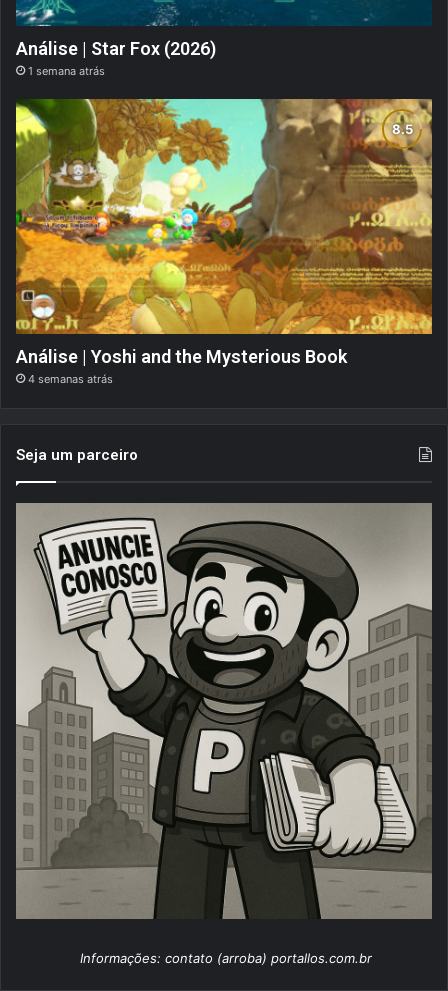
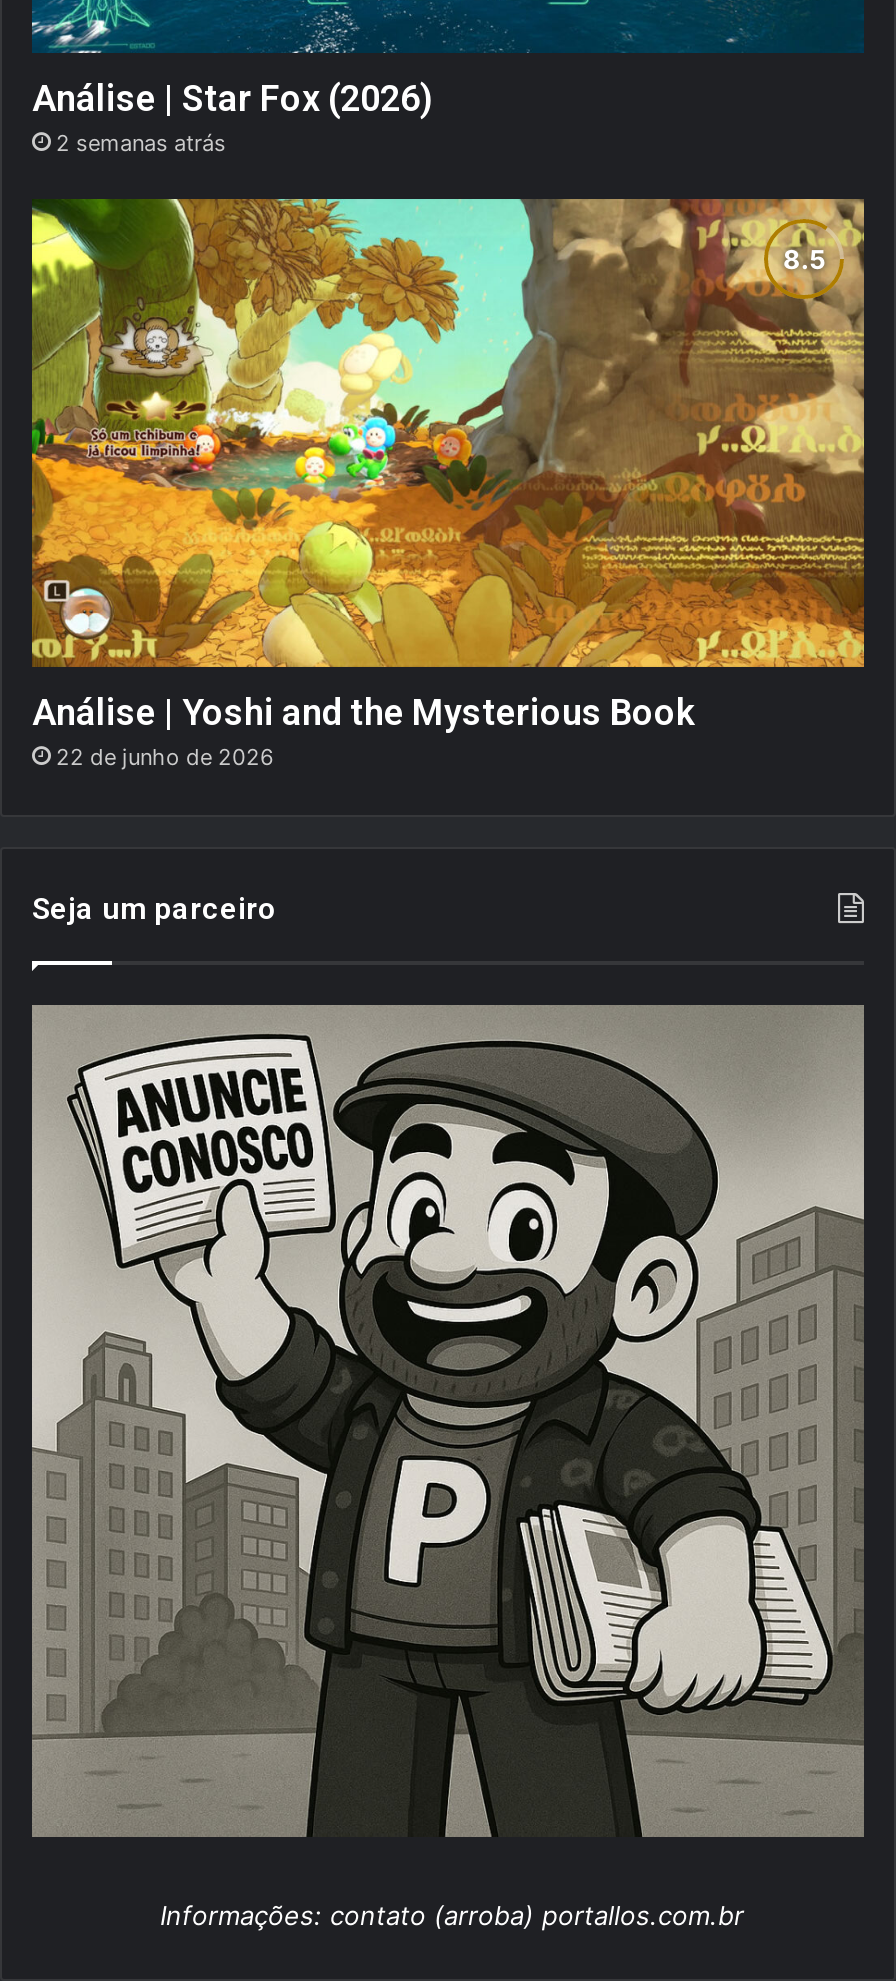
- 1 semana atrás
+ 2 semanas atrás

- 4 semanas atrás
+ 22 de junho de 2026
